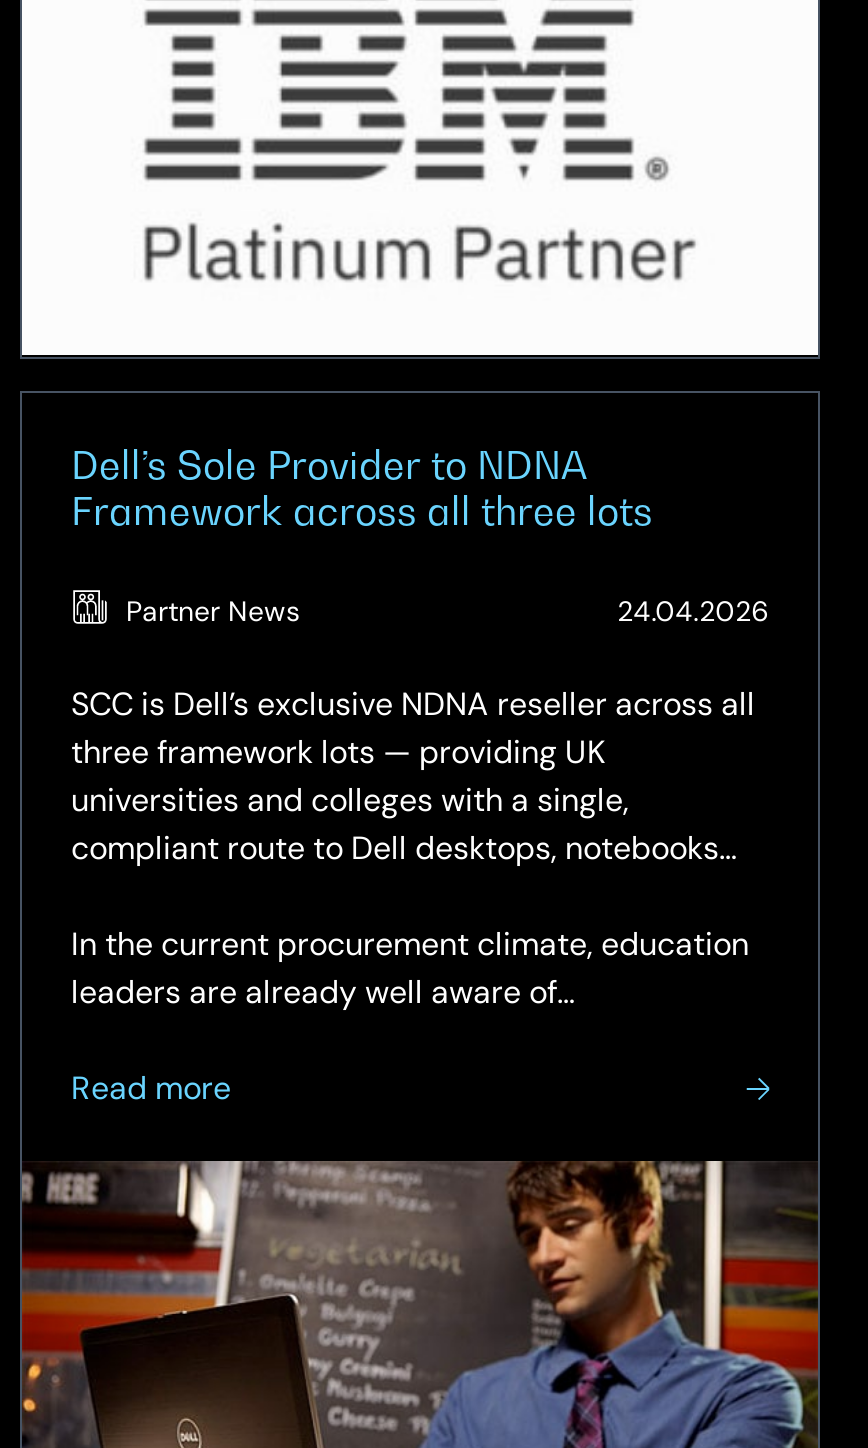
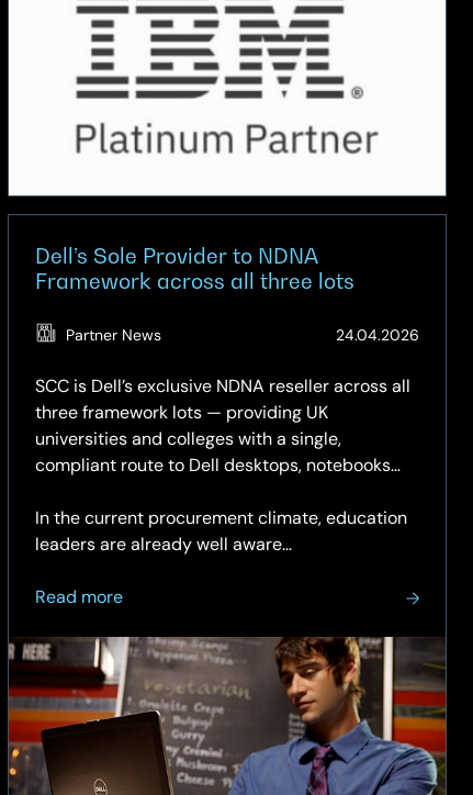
- leaders are already well aware of…
+ leaders are already well aware…
